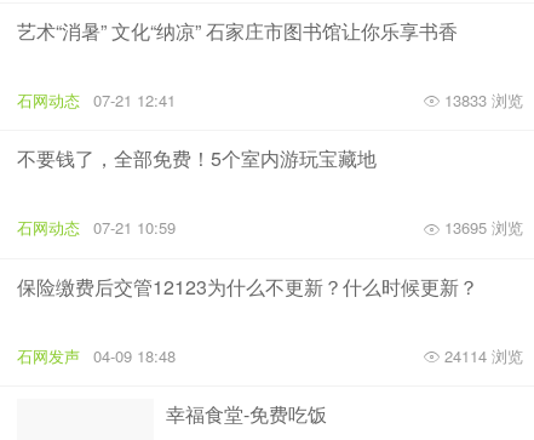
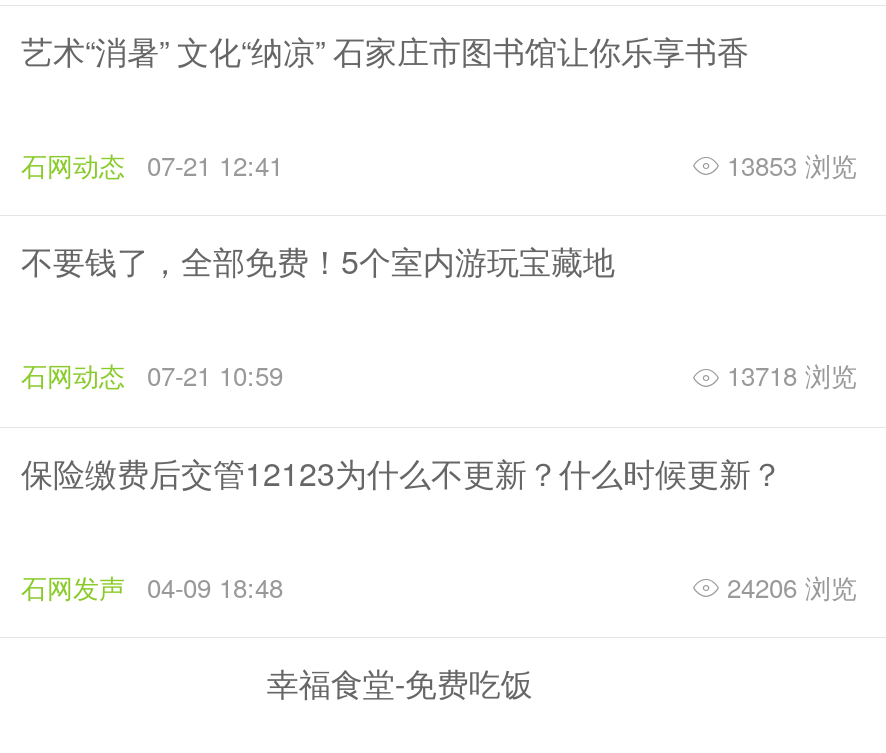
- 13833 浏览
+ 13853 浏览

- 13695 浏览
+ 13718 浏览

- 24114 浏览
+ 24206 浏览
